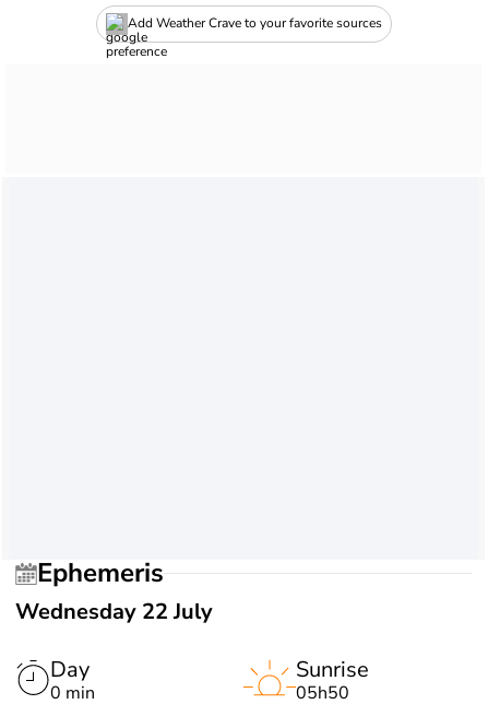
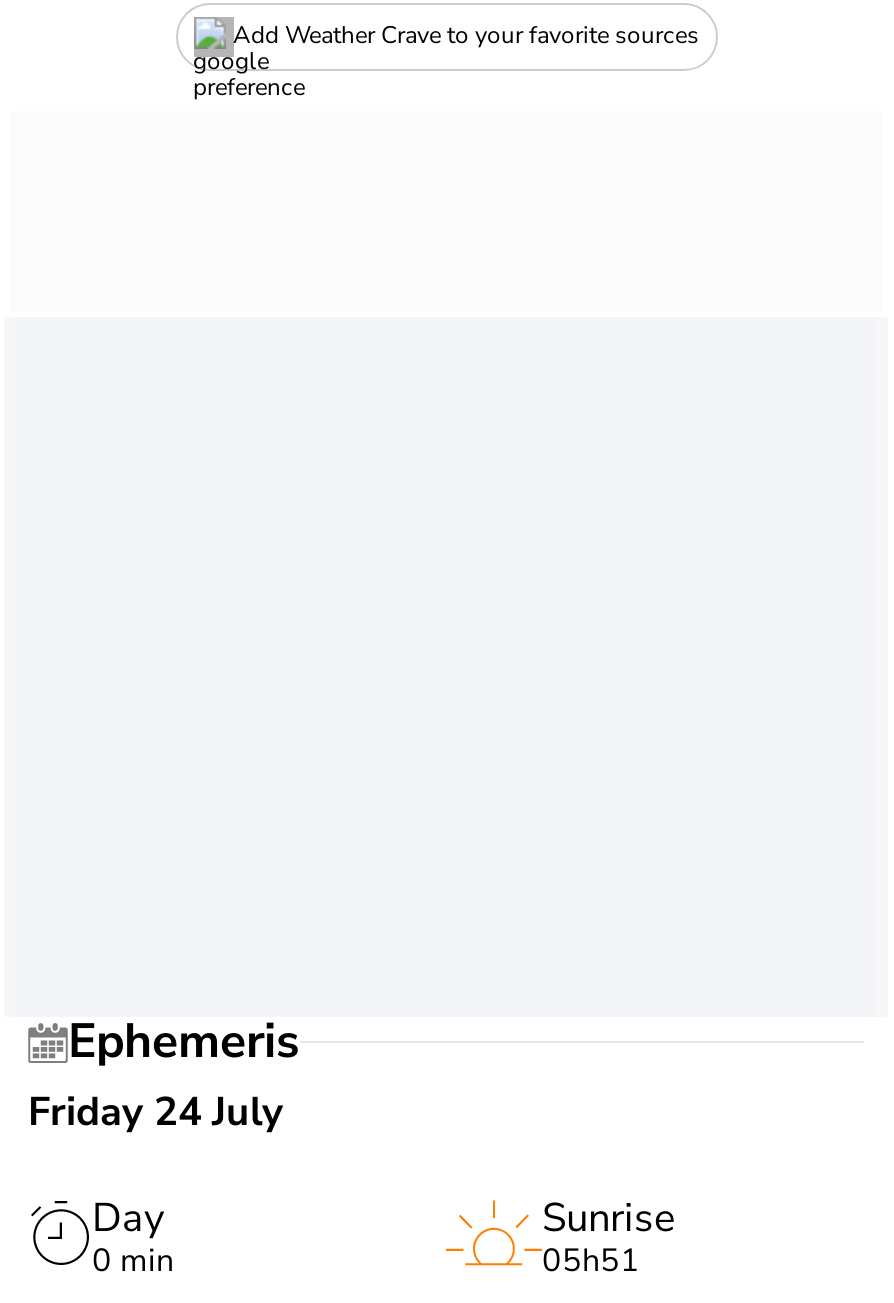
- Wednesday 22 July
+ Friday 24 July

- 05h50
+ 05h51
